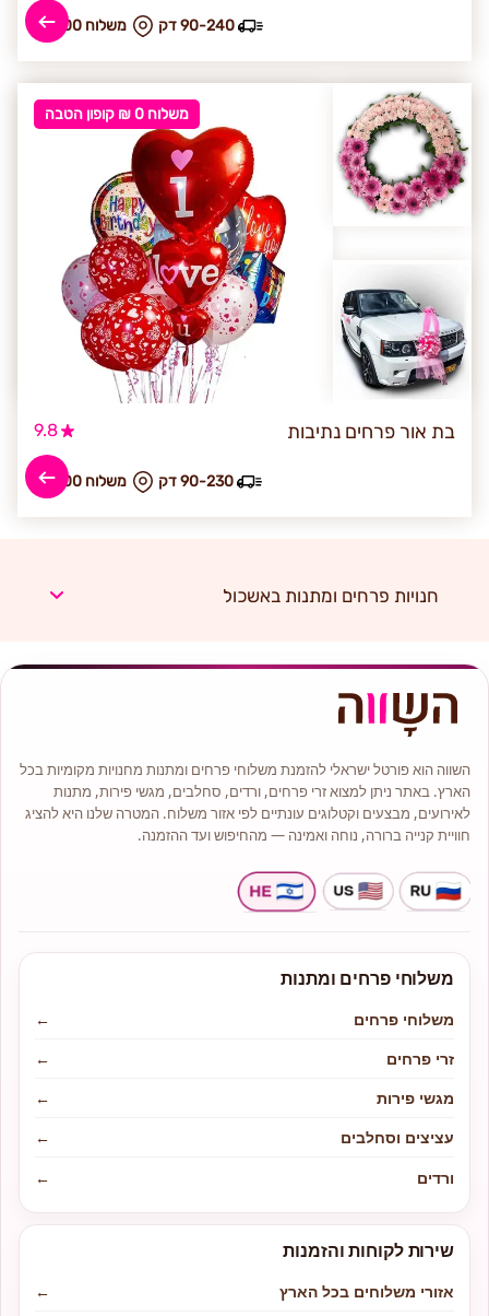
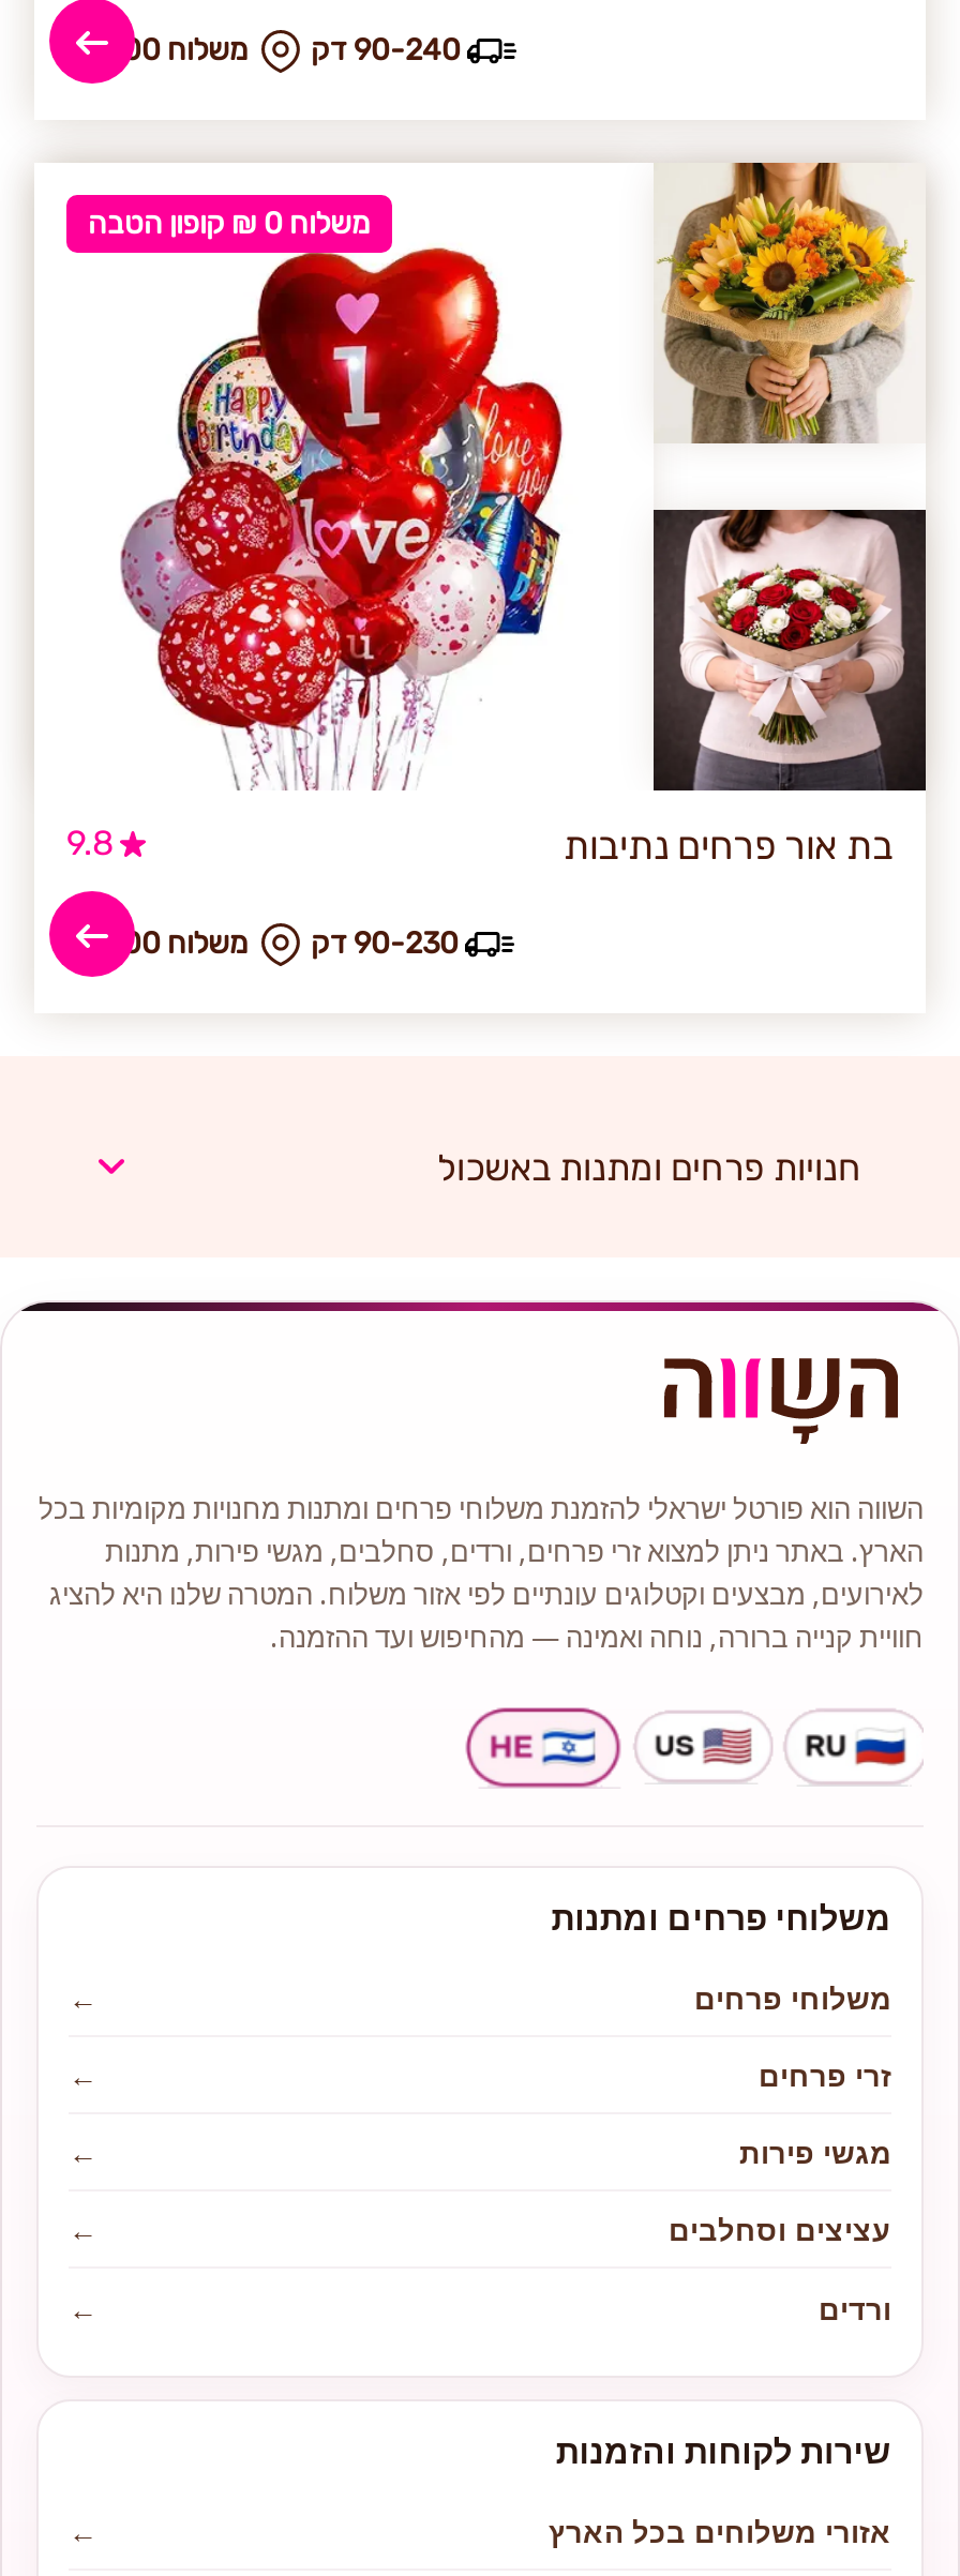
- [image]
+ [image]

- [image]
+ [image]
